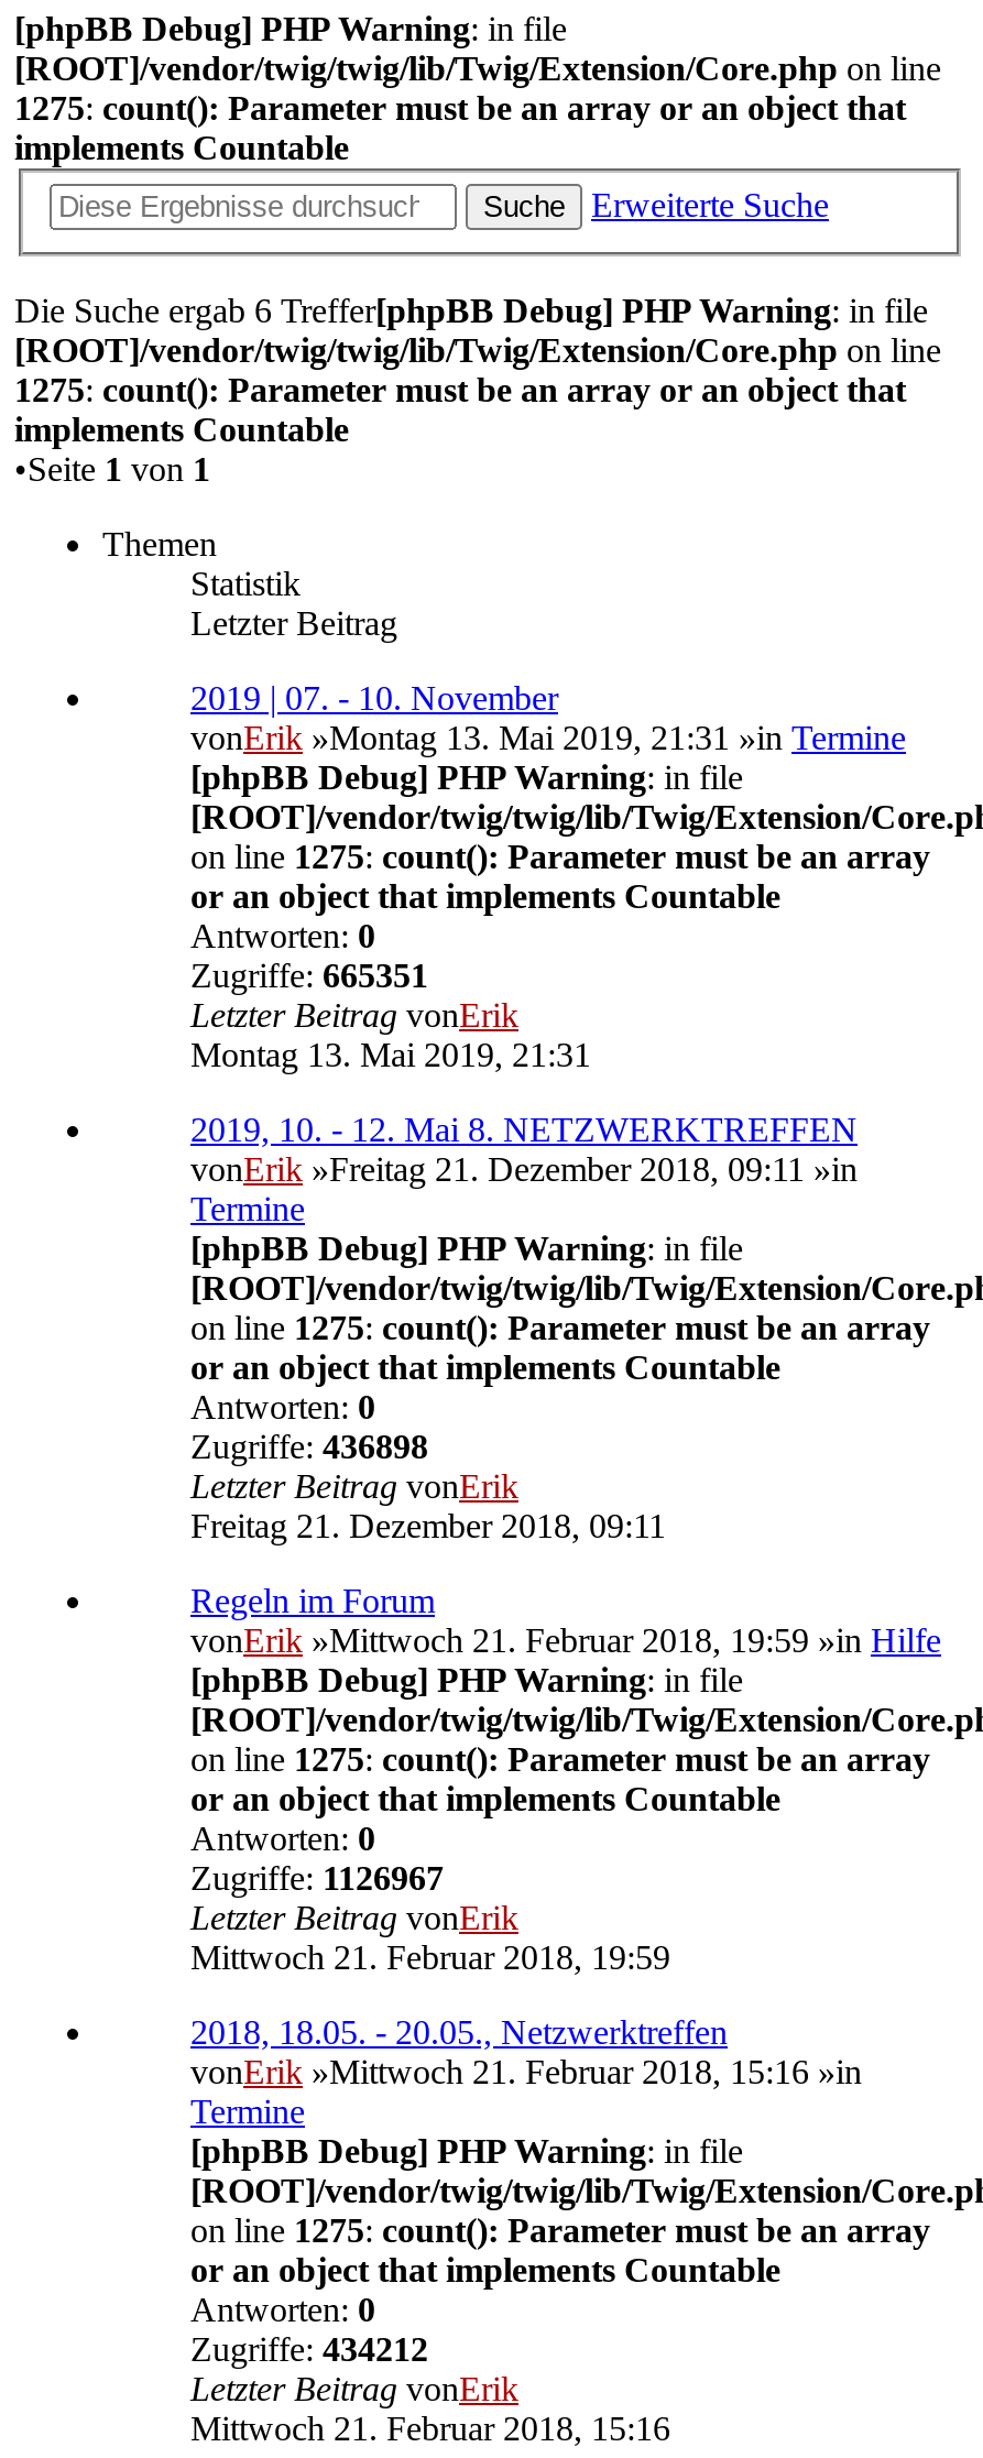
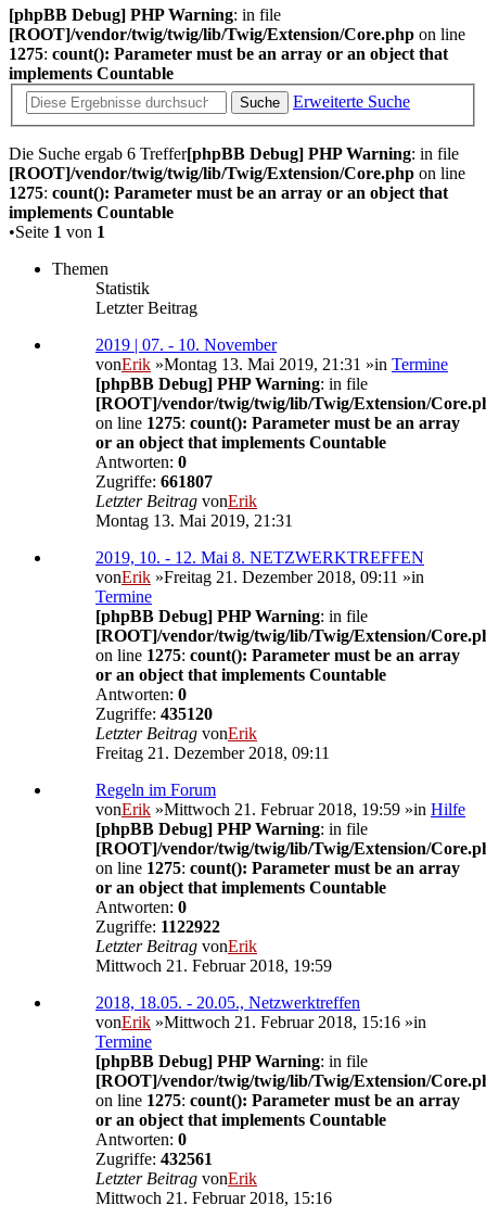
- Zugriffe: 665351
+ Zugriffe: 661807

- Zugriffe: 436898
+ Zugriffe: 435120

- Zugriffe: 1126967
+ Zugriffe: 1122922

- Zugriffe: 434212
+ Zugriffe: 432561
